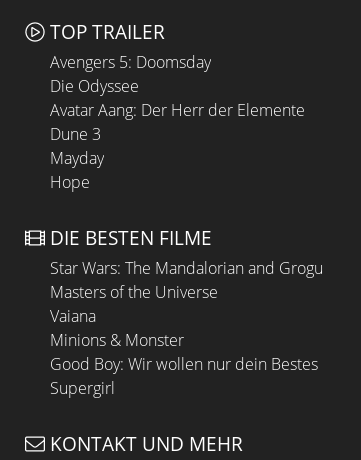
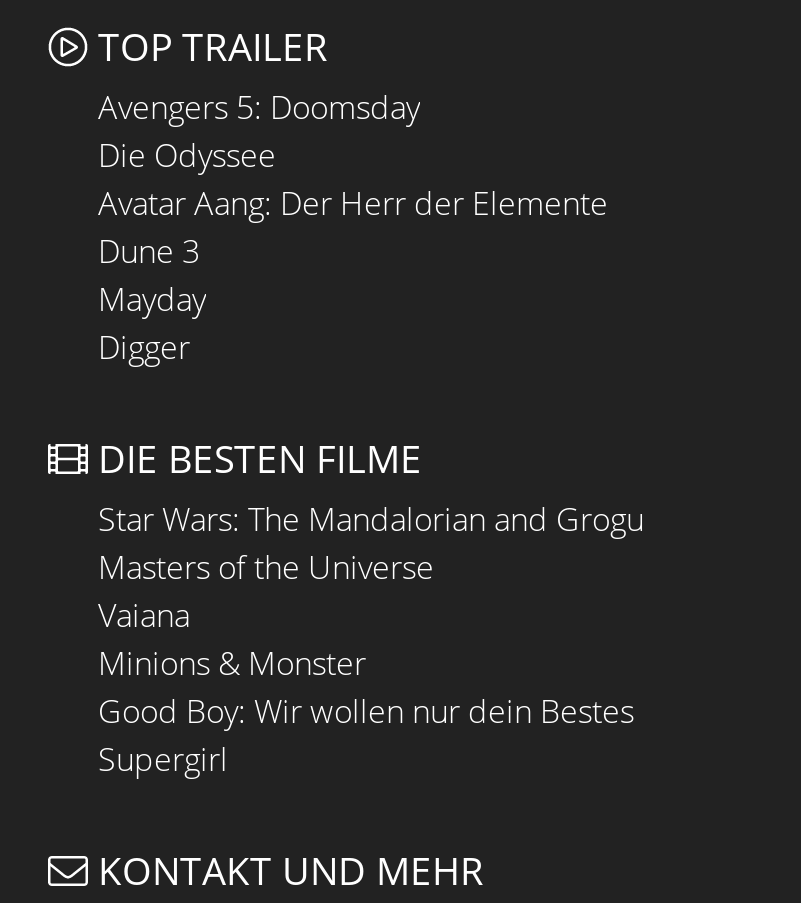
- Hope
+ Digger
